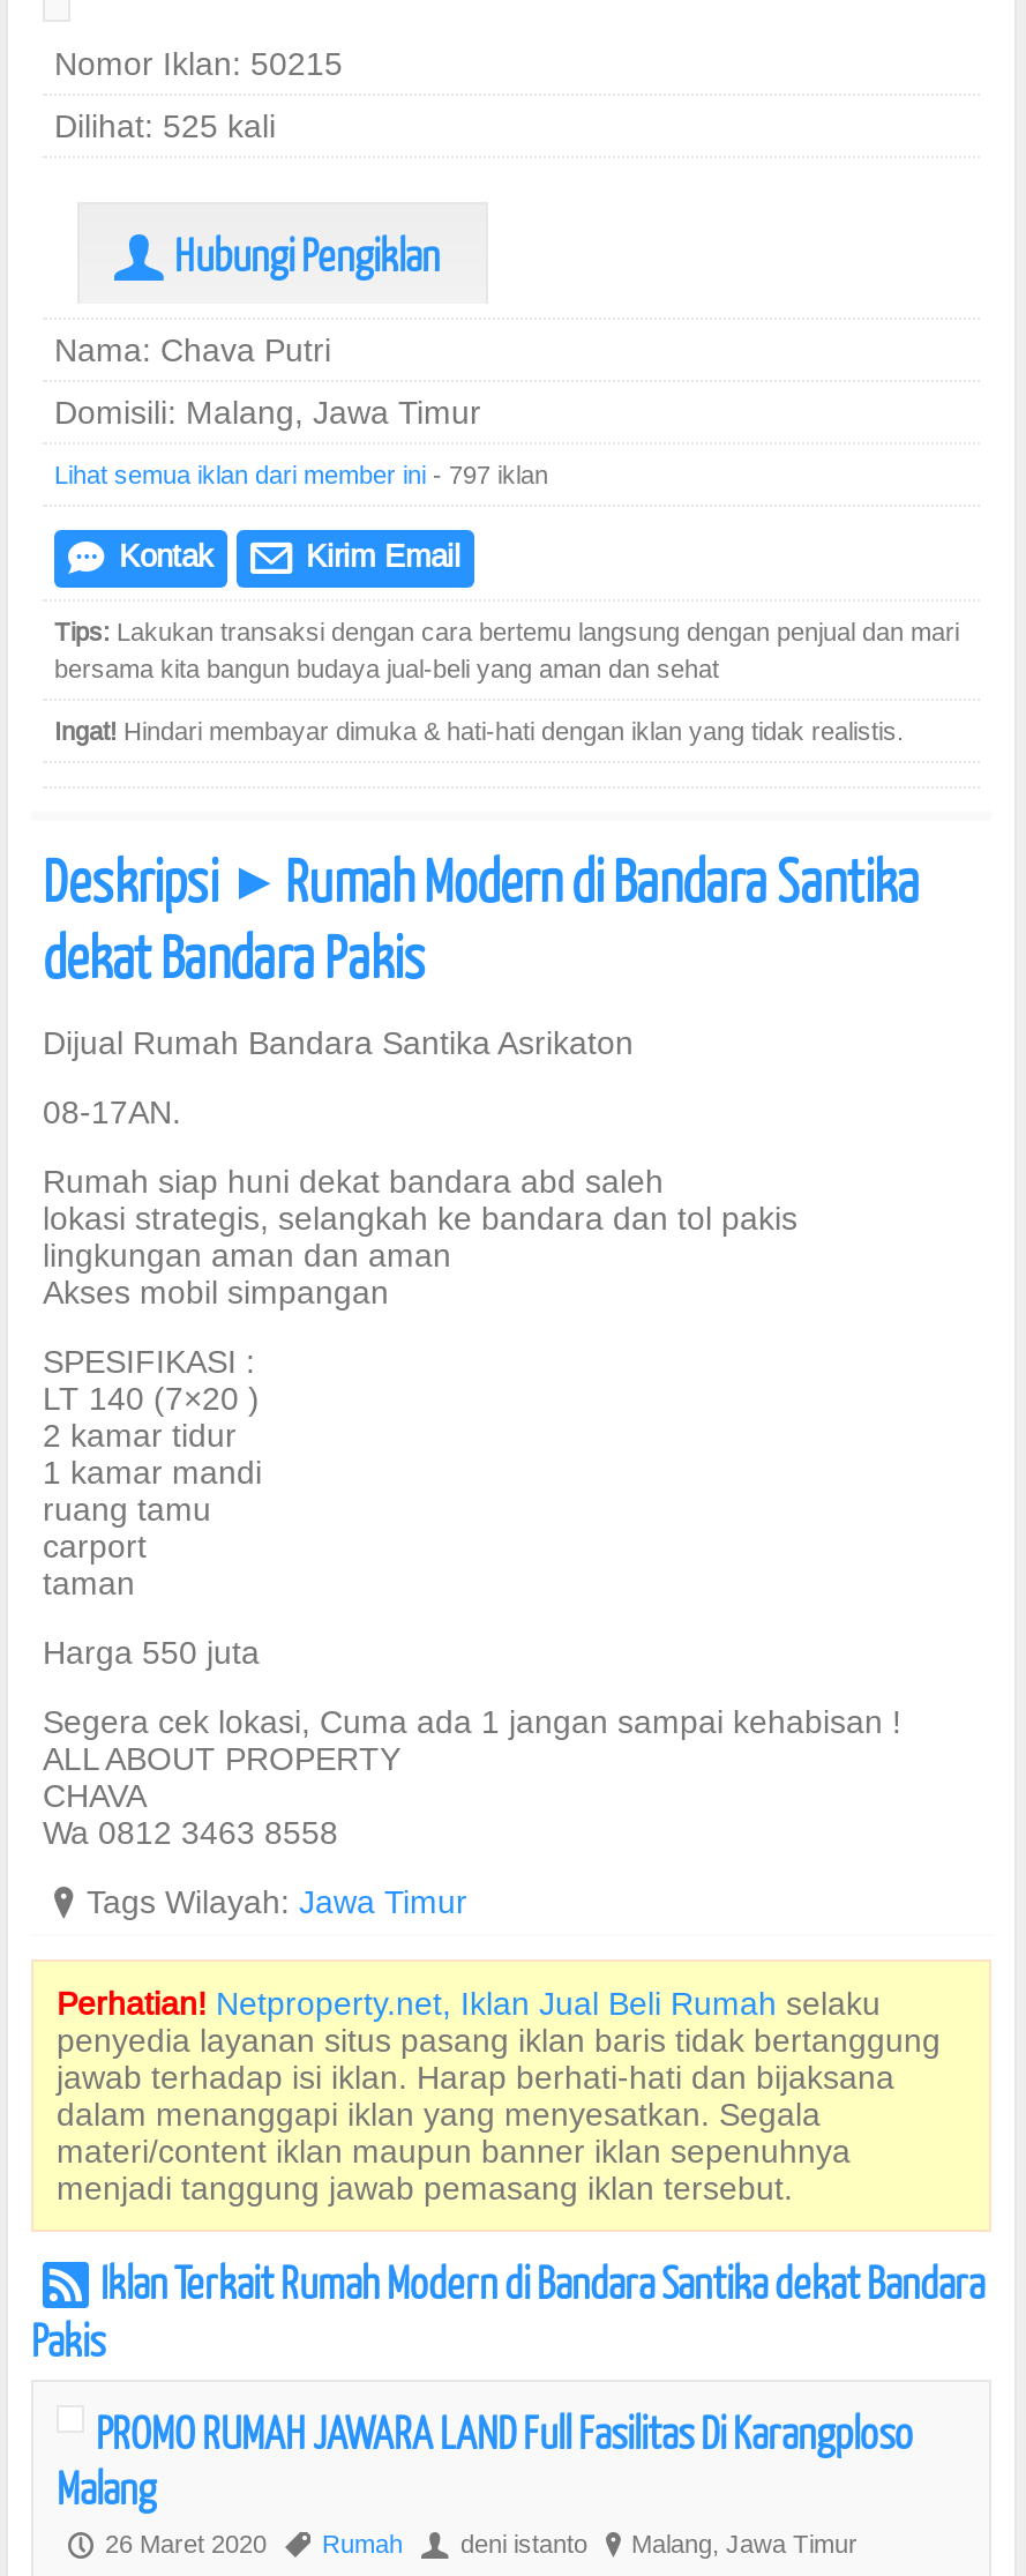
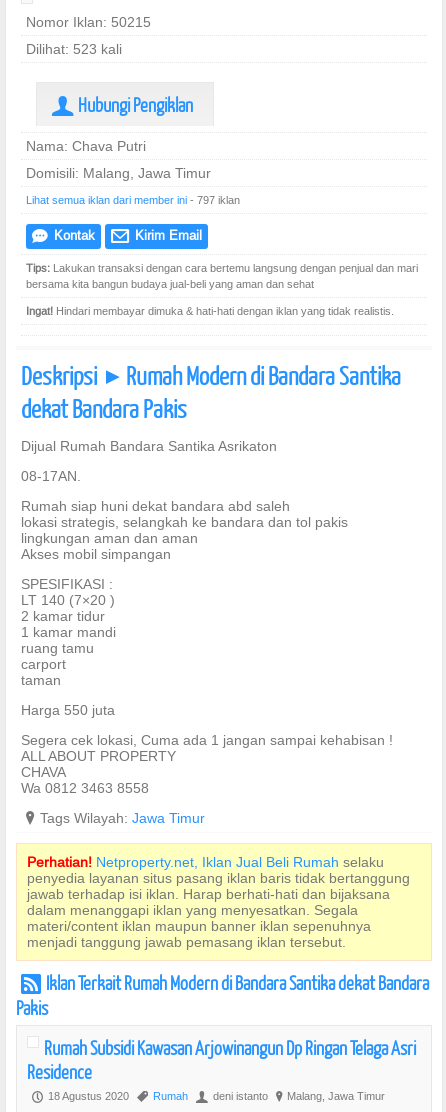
- Dilihat: 525 kali
+ Dilihat: 523 kali

- PROMO RUMAH JAWARA LAND Full Fasilitas Di Karangploso
- Malang
- P 26 Maret 2020 , Rumah
+ Rumah Subsidi Kawasan Arjowinangun Dp Ringan Telaga Asri
+ Residence
+ P 18 Agustus 2020 , Rumah
